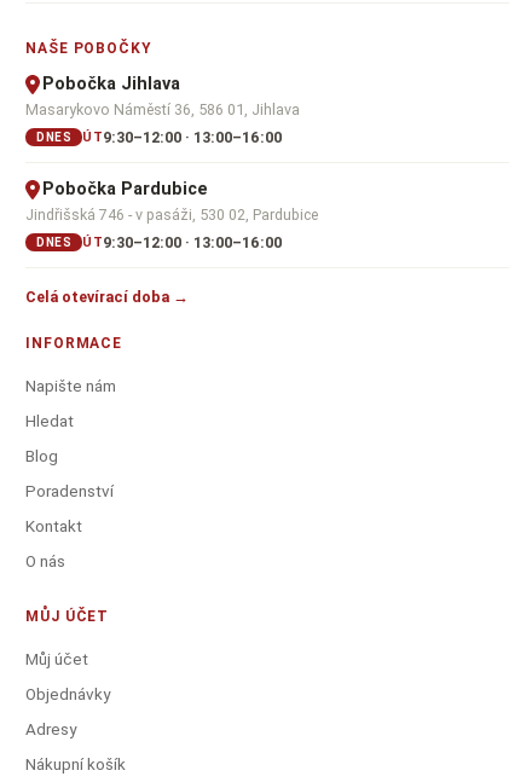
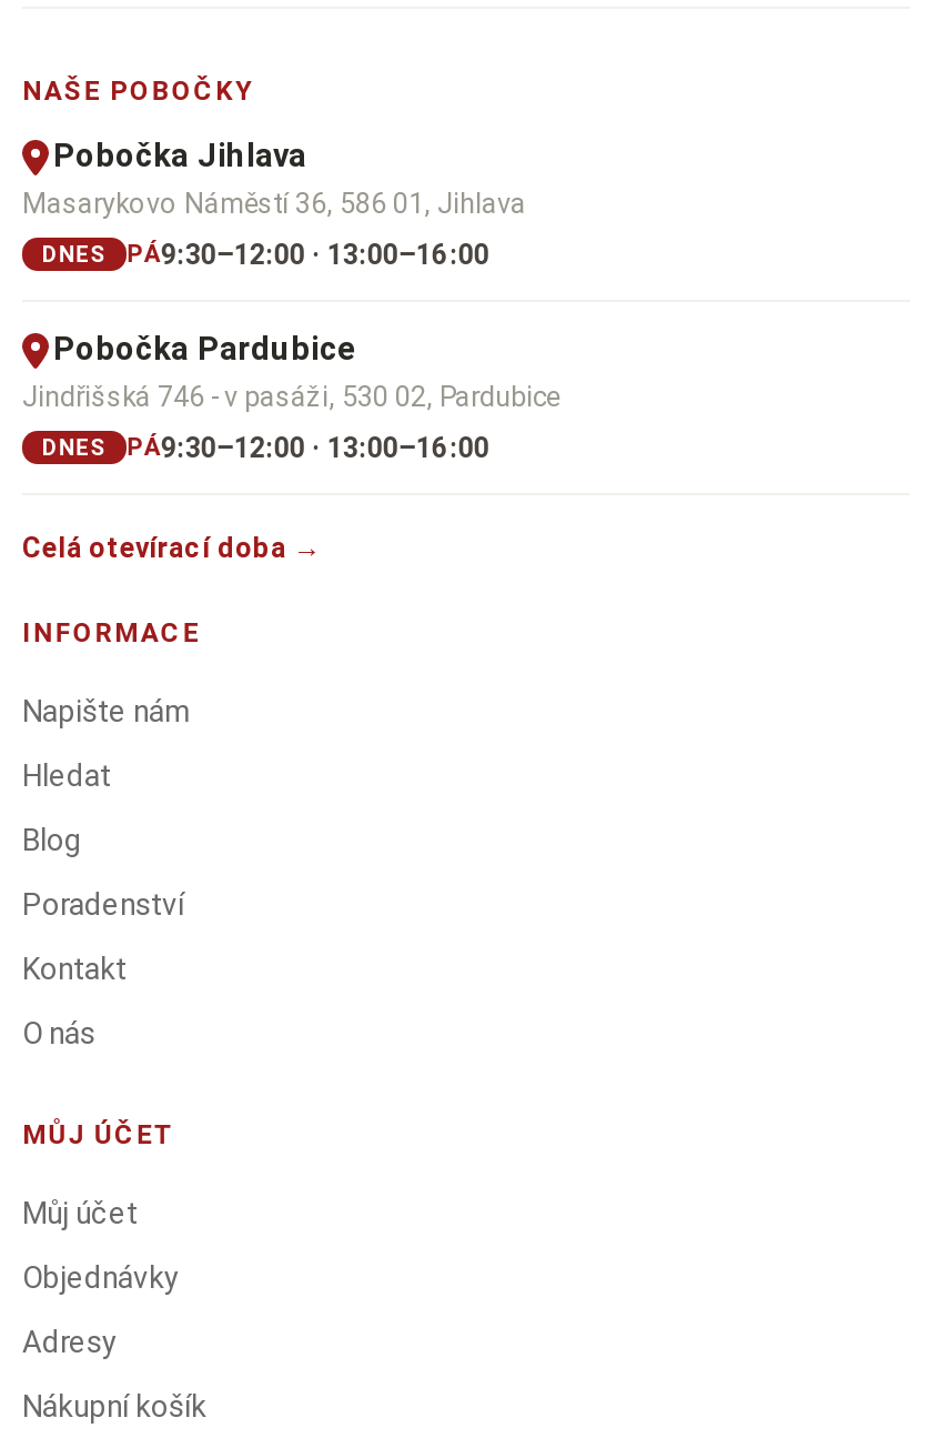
- DNES ÚT9:30–12:00 · 13:00–16:00
+ DNES PÁ9:30–12:00 · 13:00–16:00

- DNES ÚT9:30–12:00 · 13:00–16:00
+ DNES PÁ9:30–12:00 · 13:00–16:00
